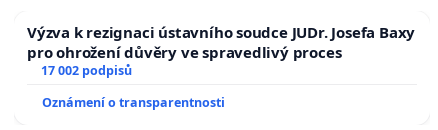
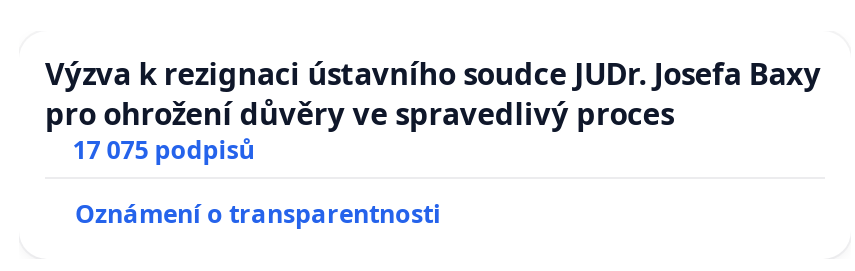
- 17 002 podpisů
+ 17 075 podpisů
